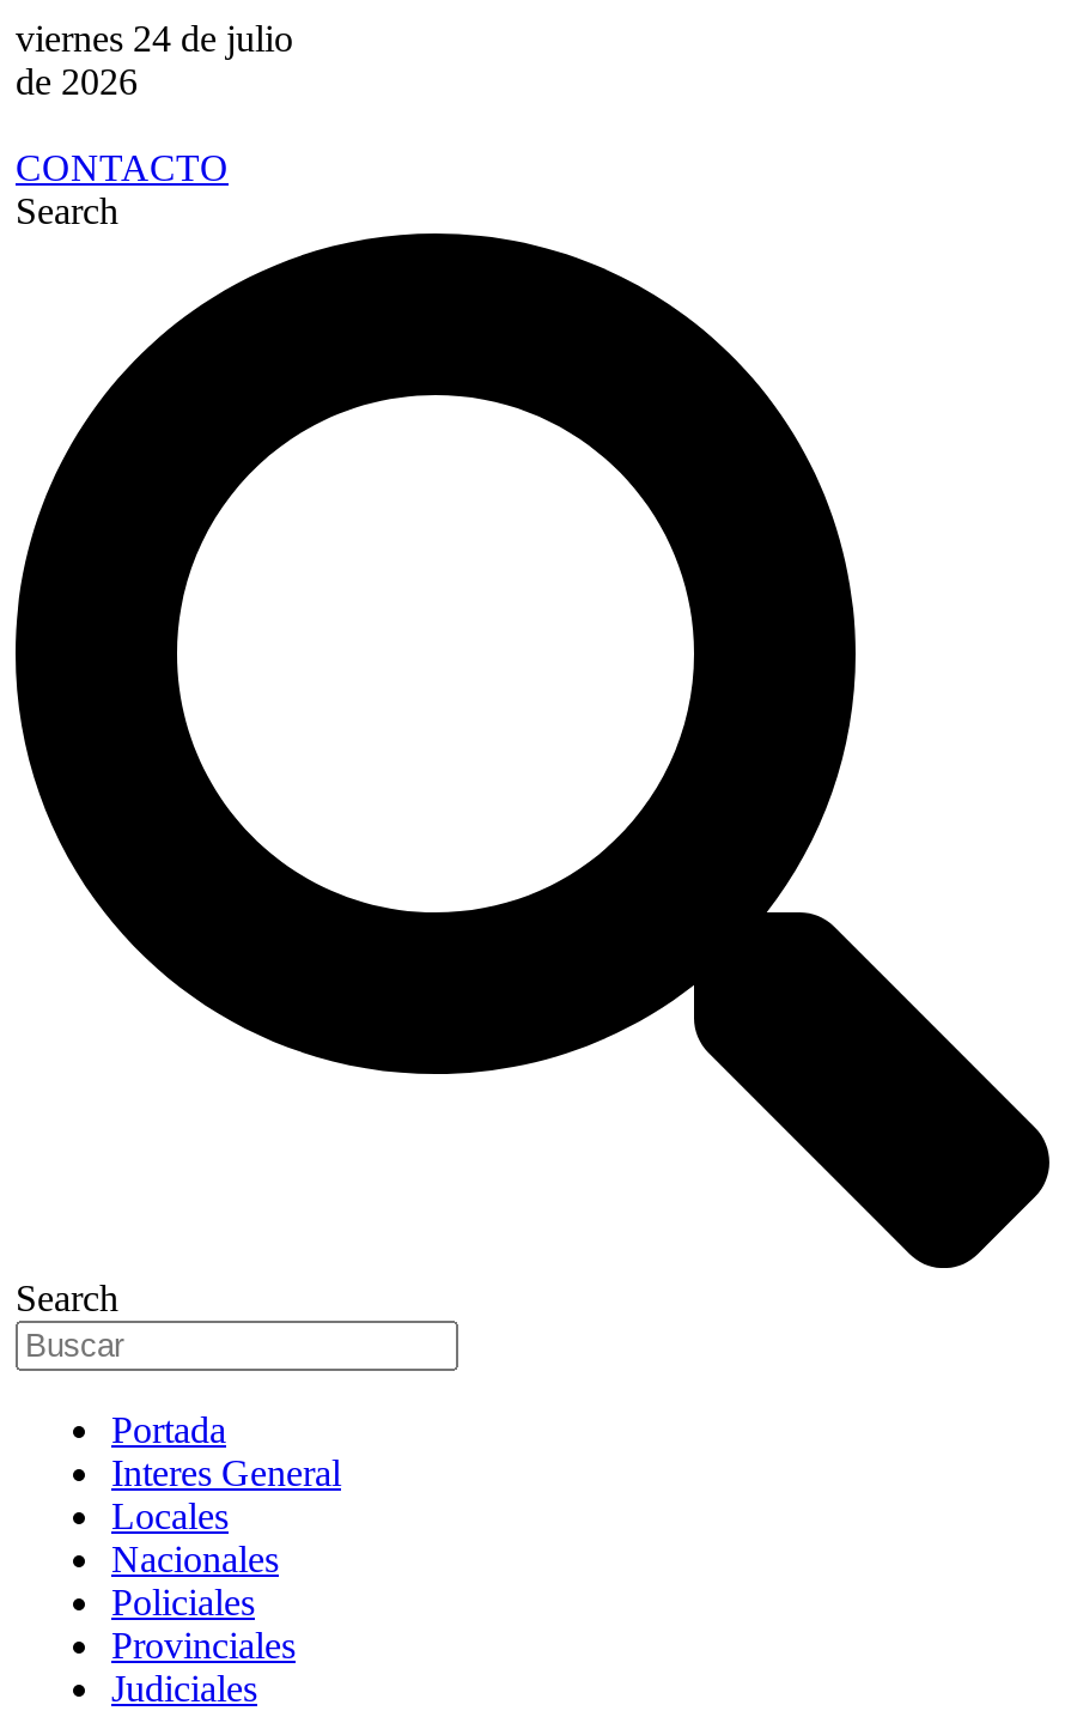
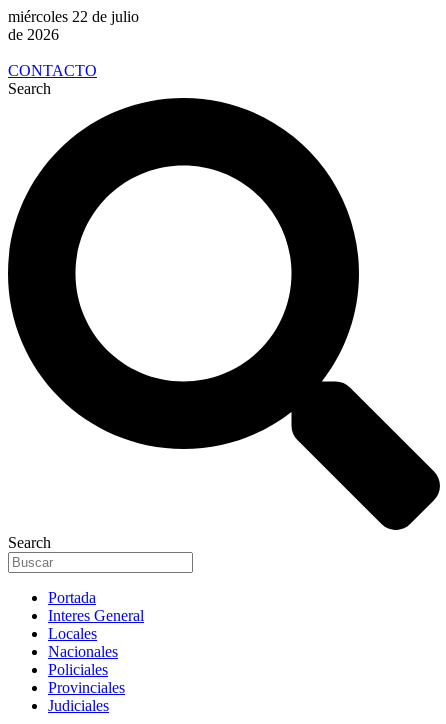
- viernes 24 de julio
+ miércoles 22 de julio
